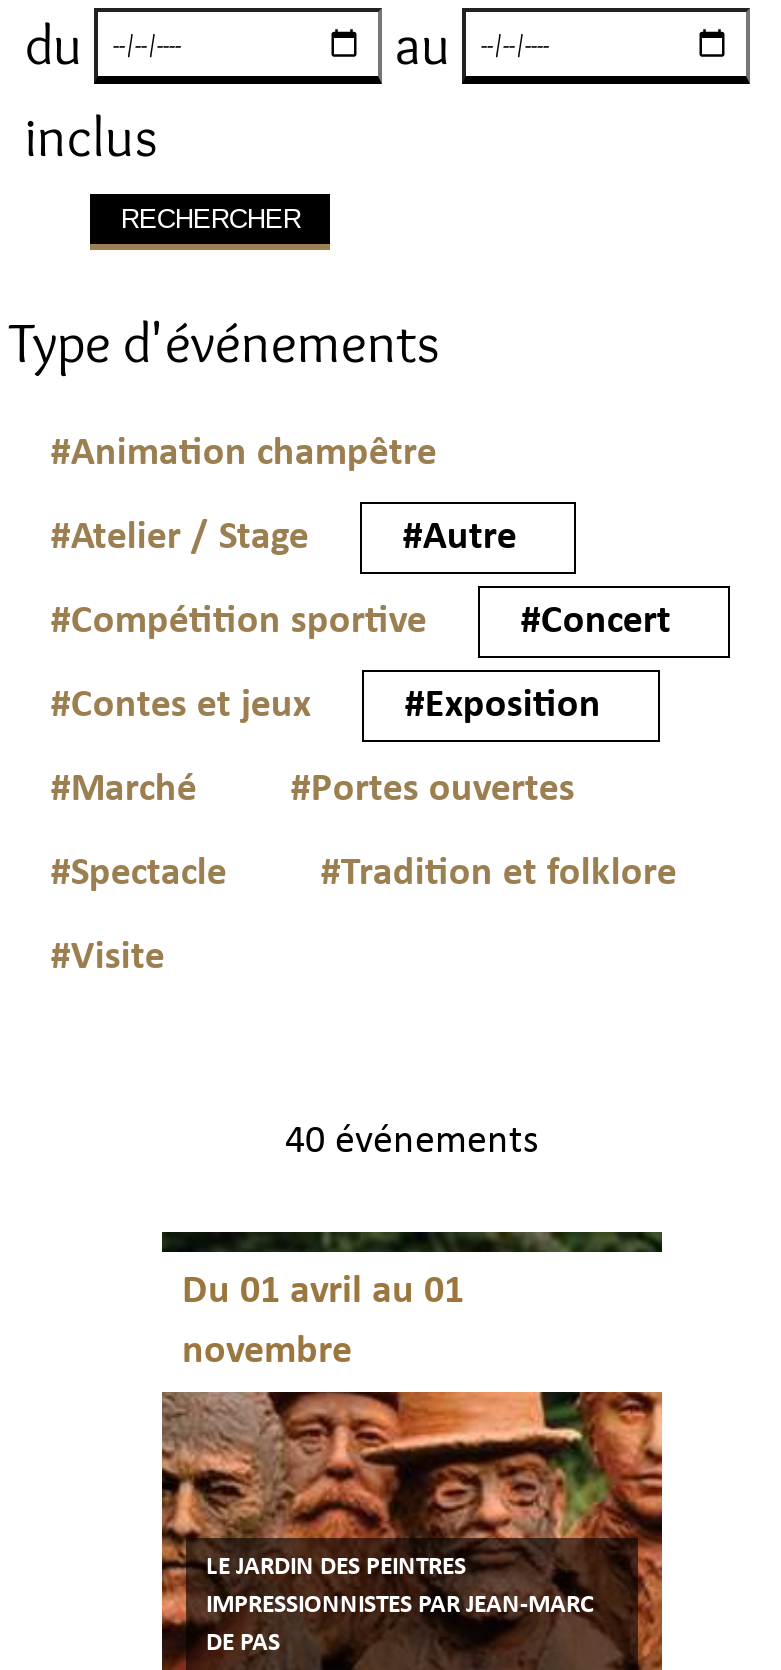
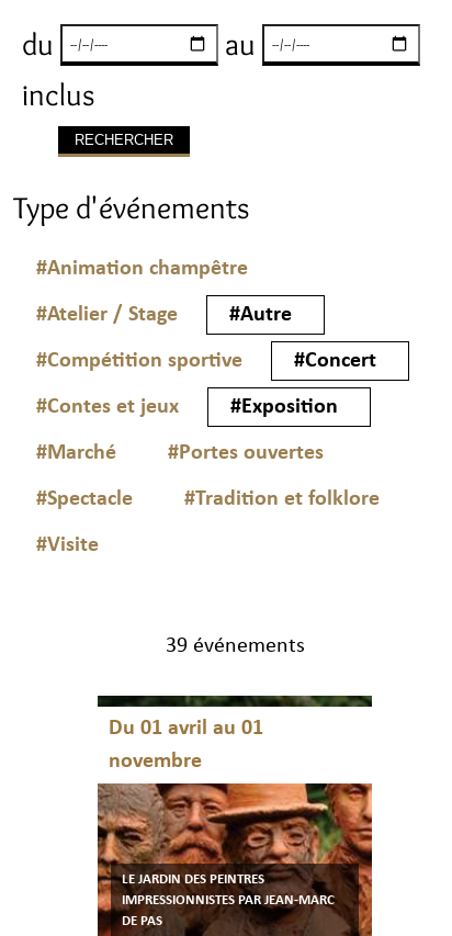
- 40 événements
+ 39 événements
